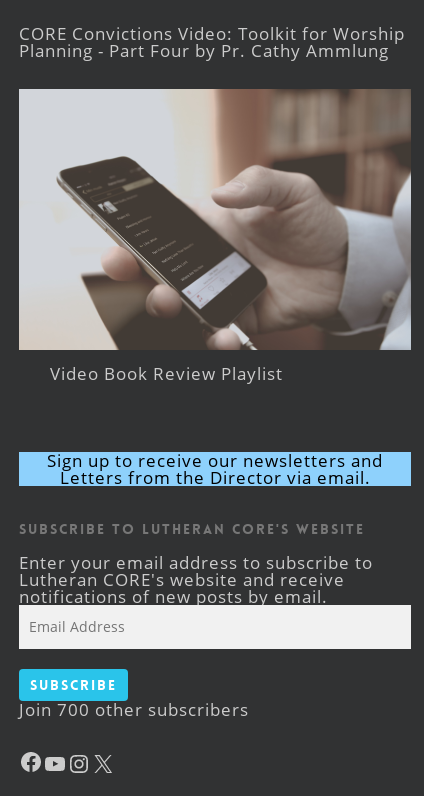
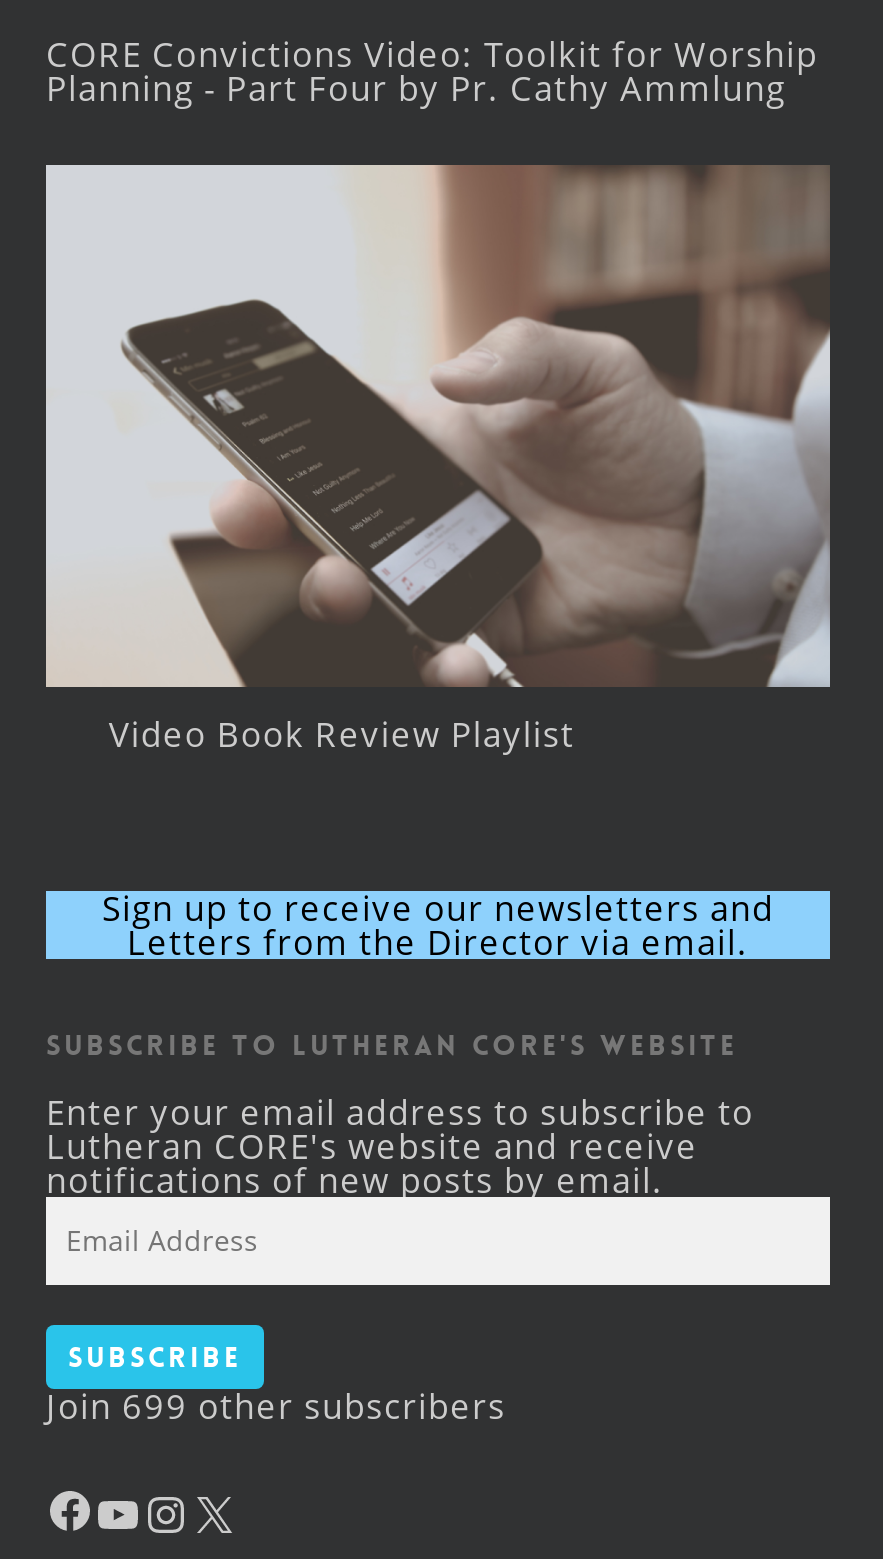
- Join 700 other subscribers
+ Join 699 other subscribers
